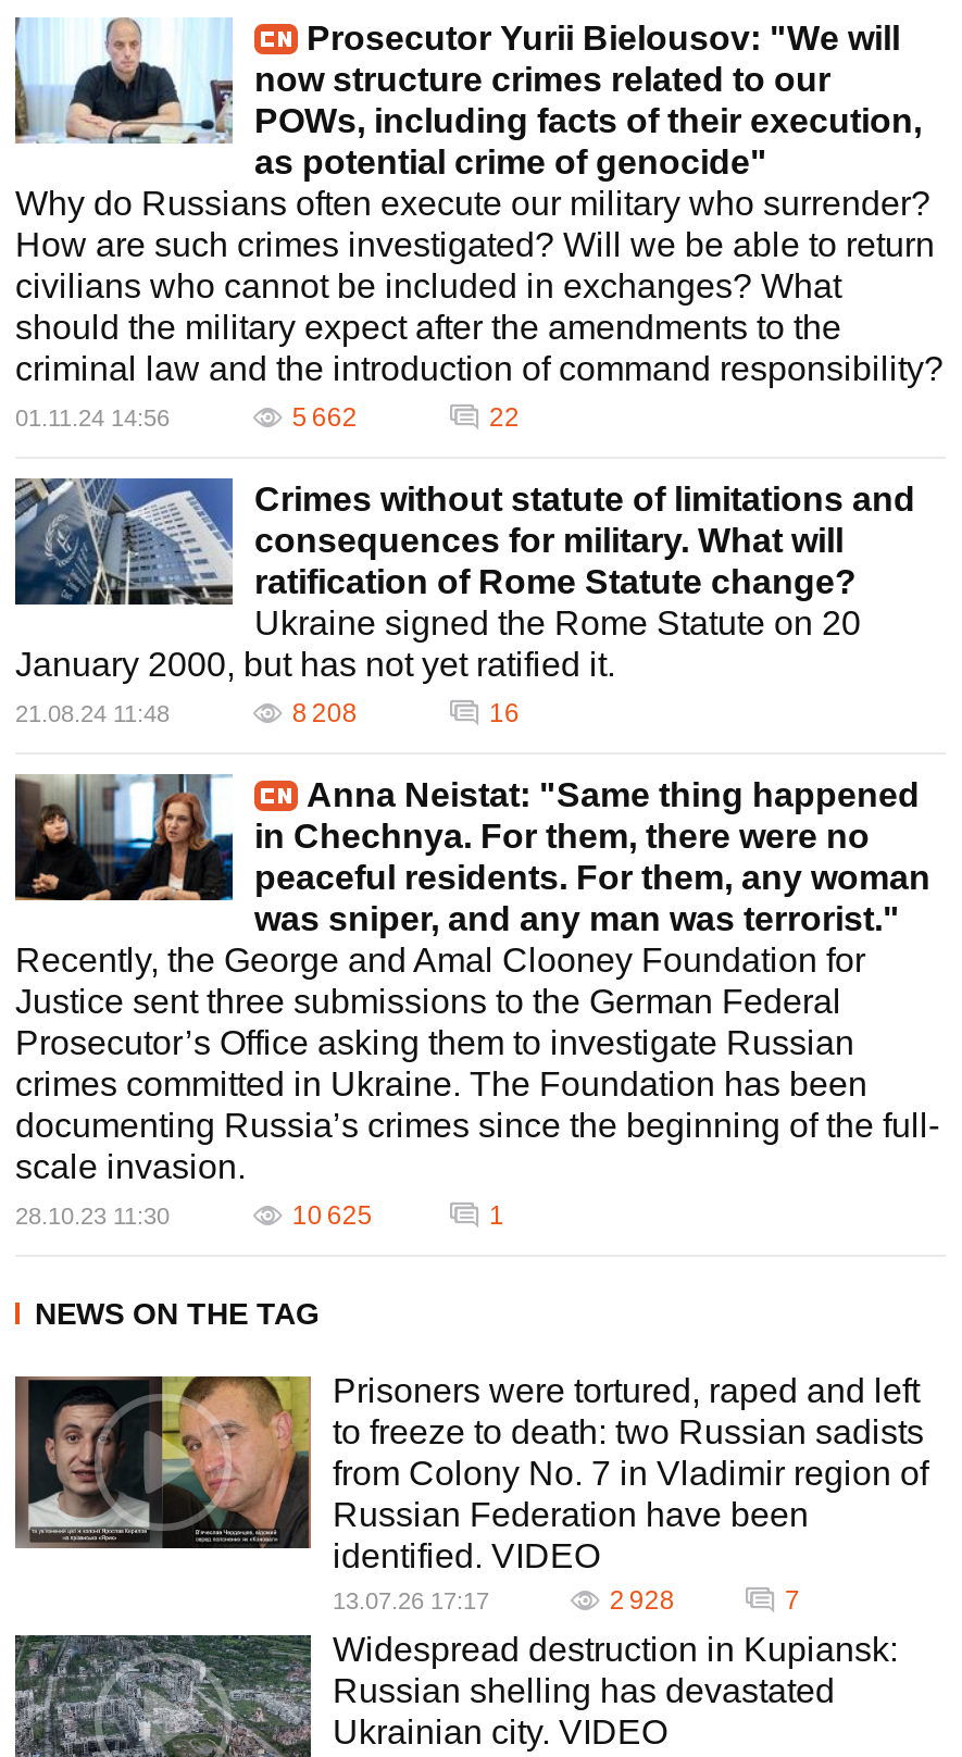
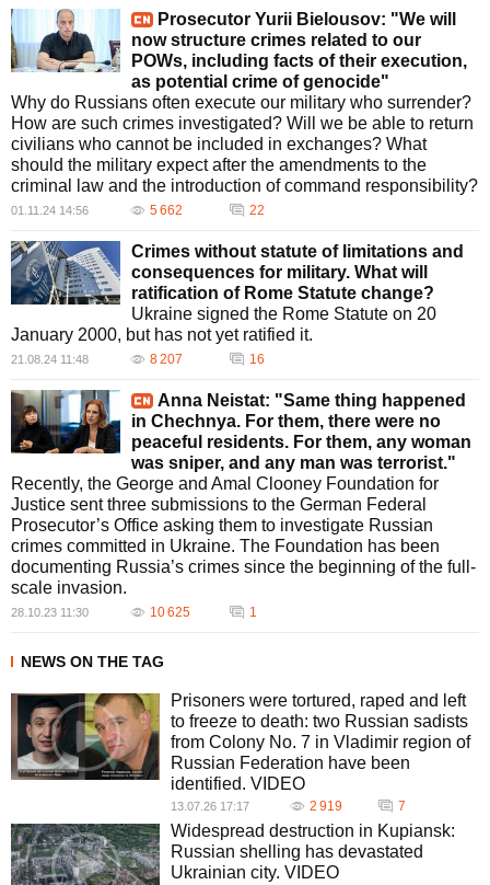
- 8 208
+ 8 207

- 2 928
+ 2 919
